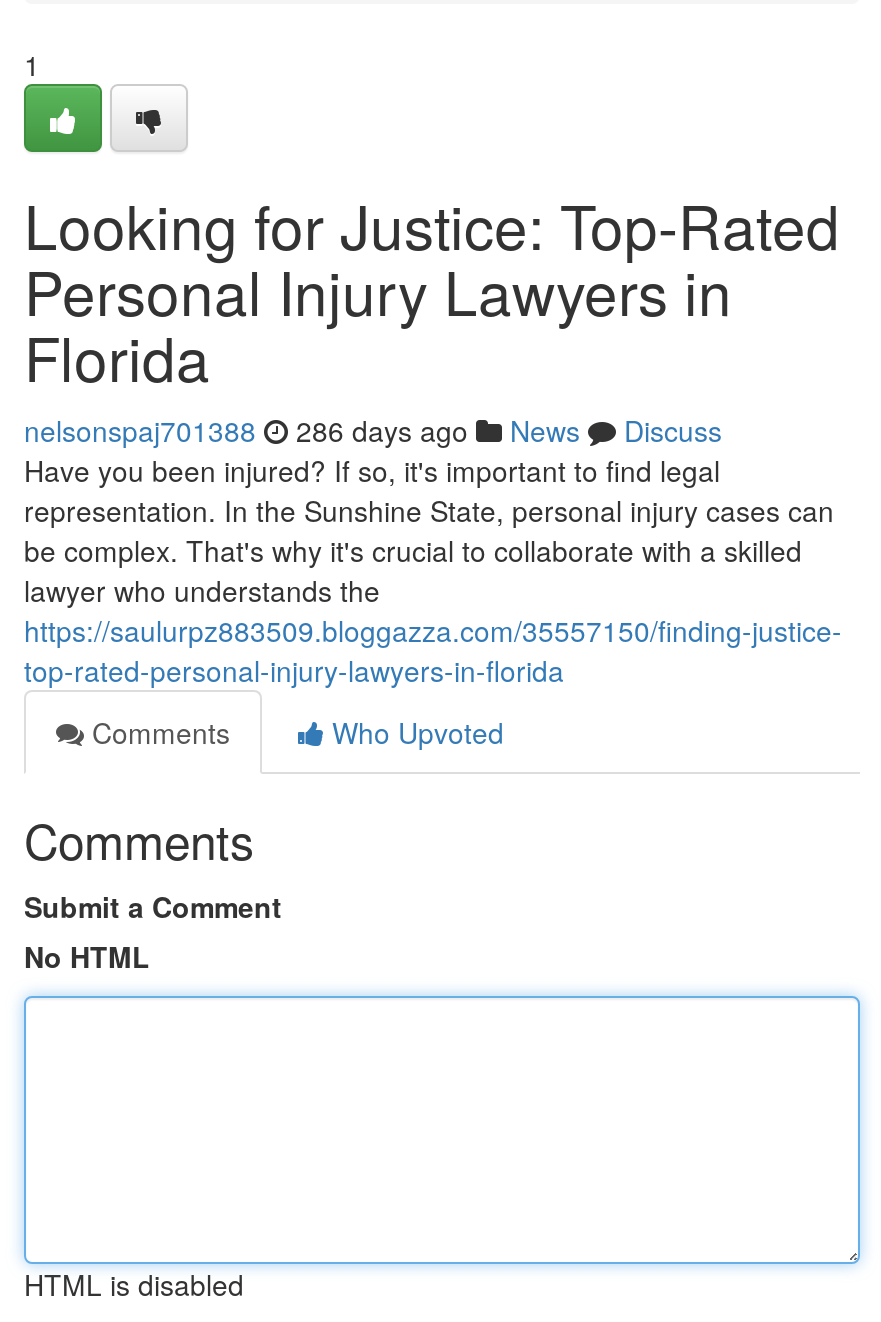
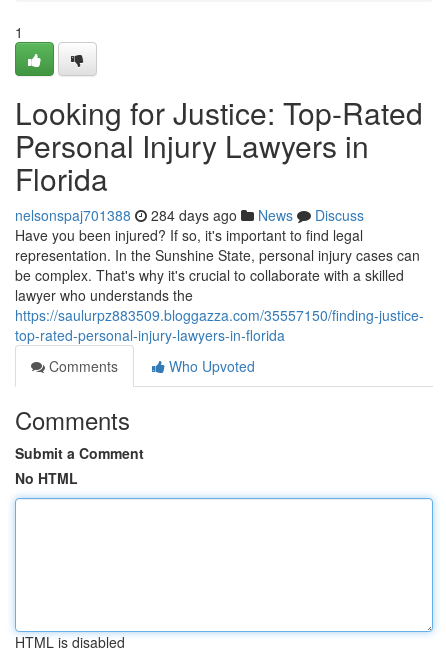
- nelsonspaj701388 286 days ago News Discuss
+ nelsonspaj701388 284 days ago News Discuss
